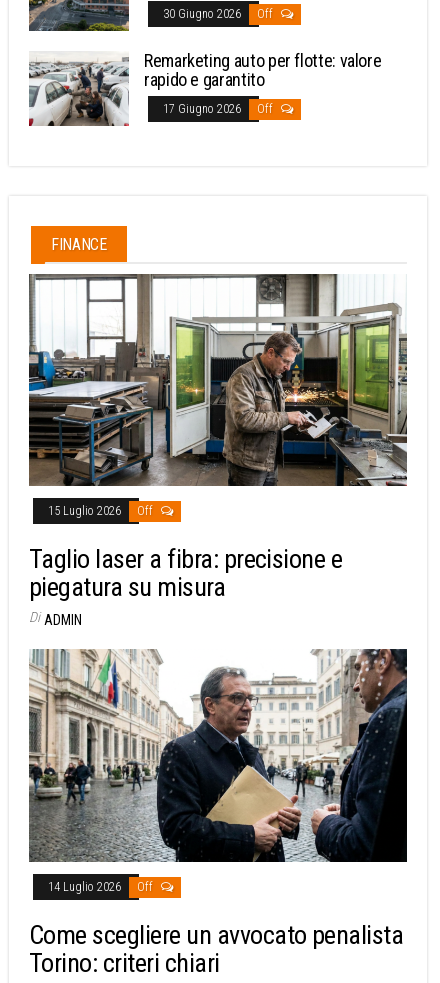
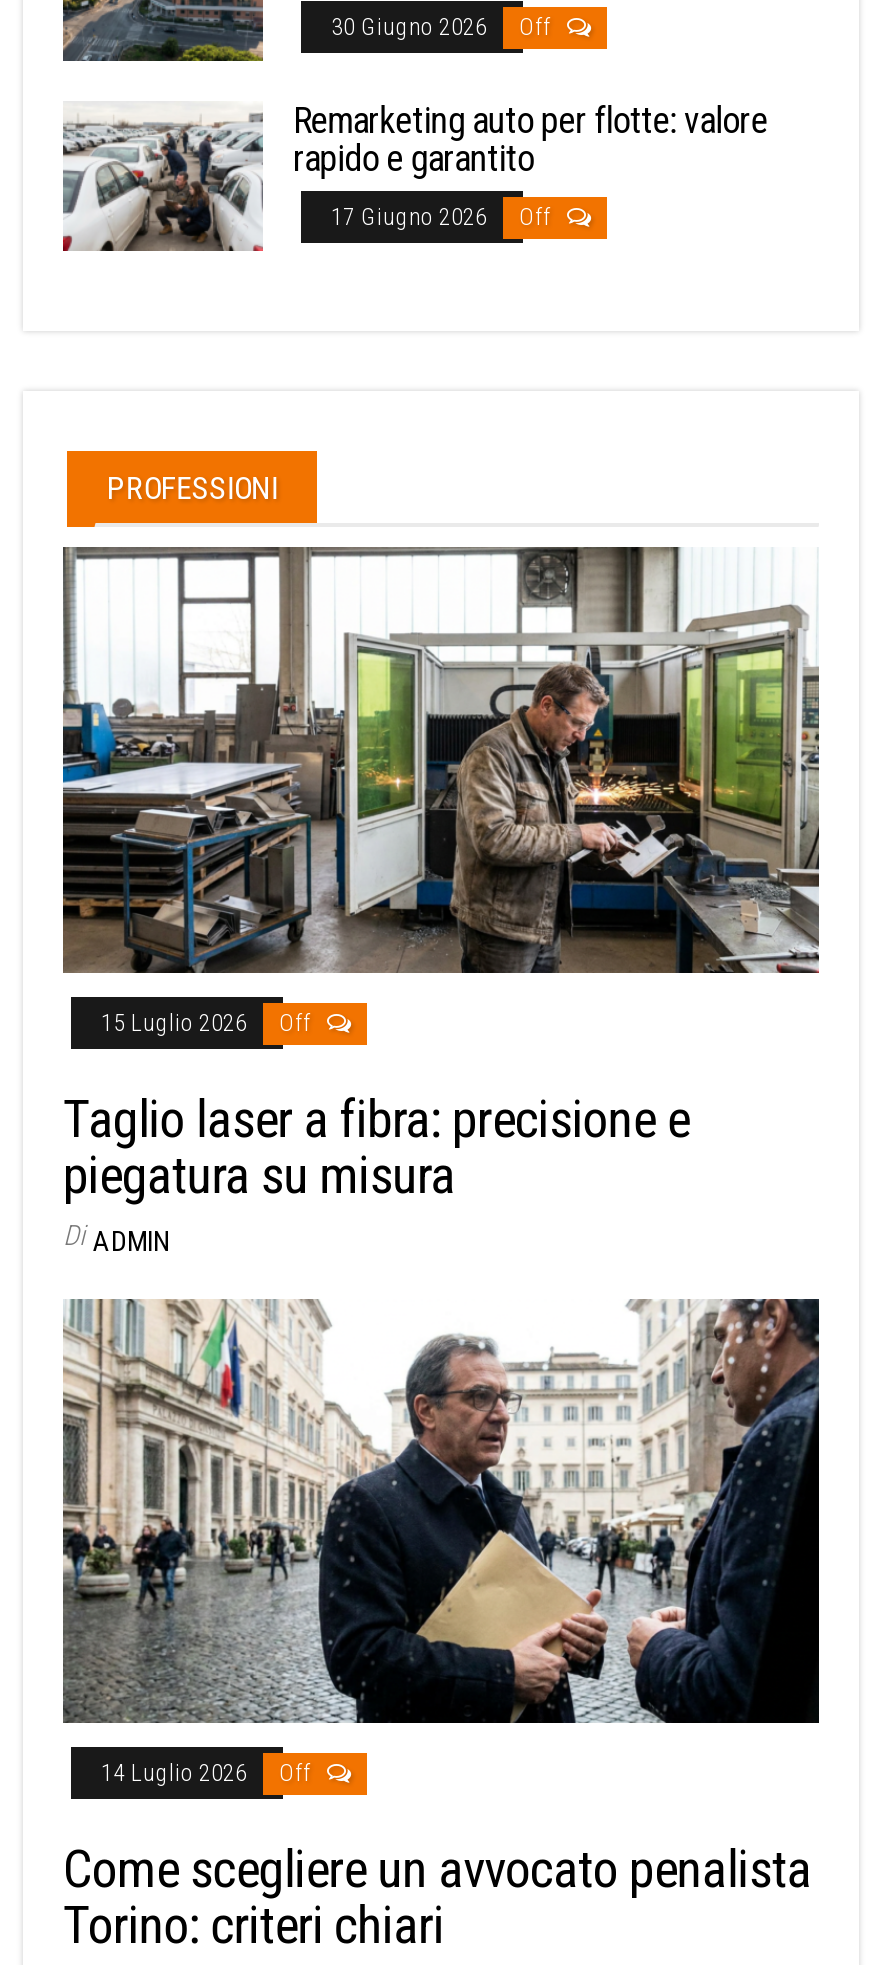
- FINANCE
+ PROFESSIONI
